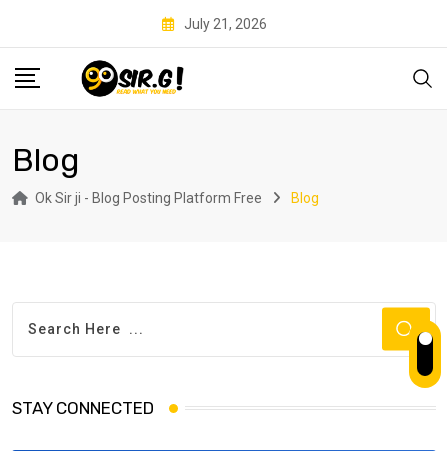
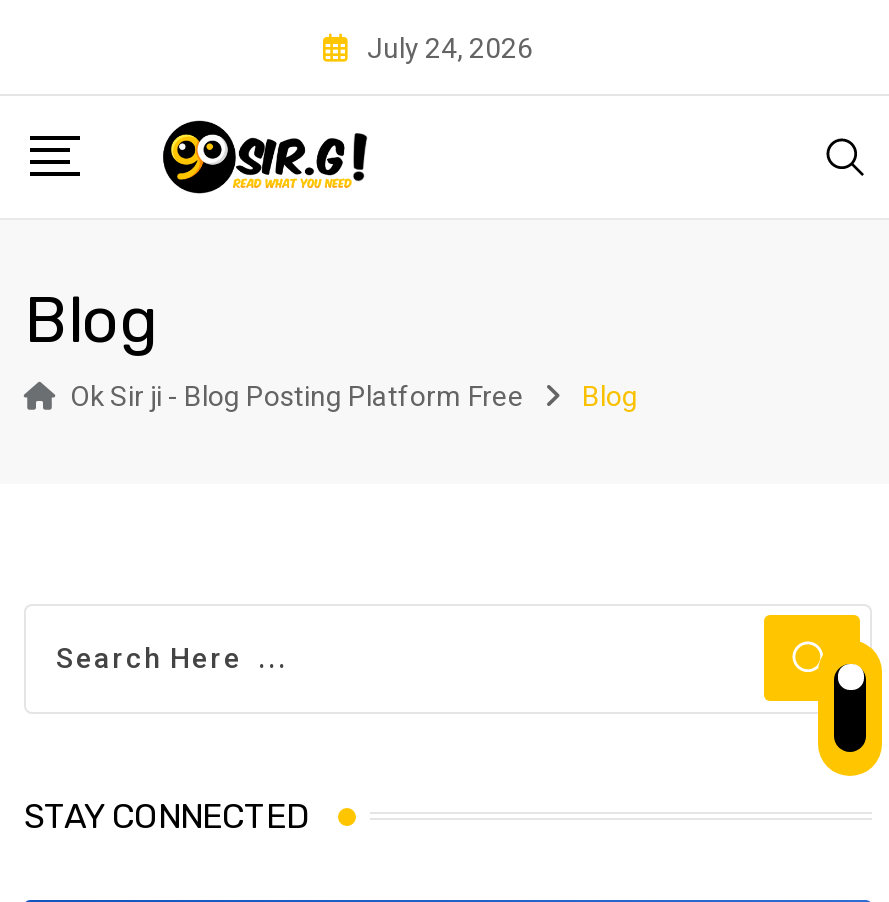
- July 21, 2026
+ July 24, 2026
